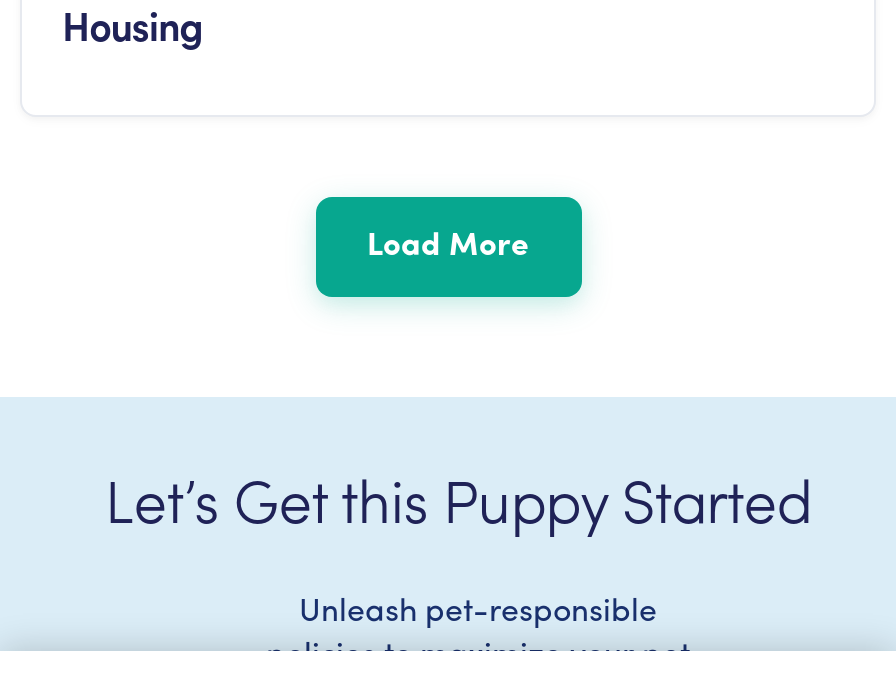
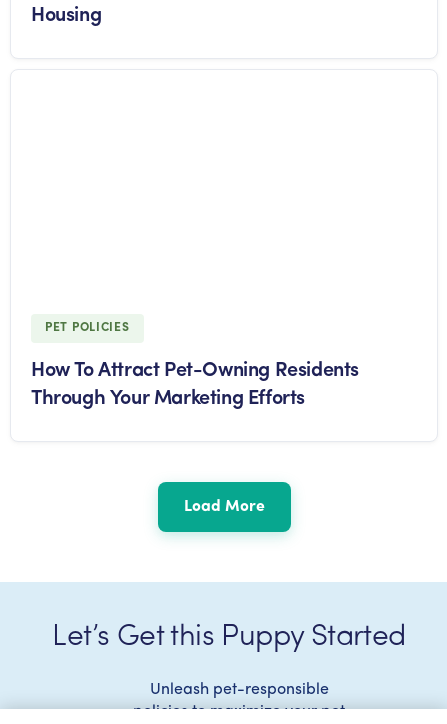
+ PET POLICIES
+ How To Attract Pet-Owning Residents
+ Through Your Marketing Efforts
